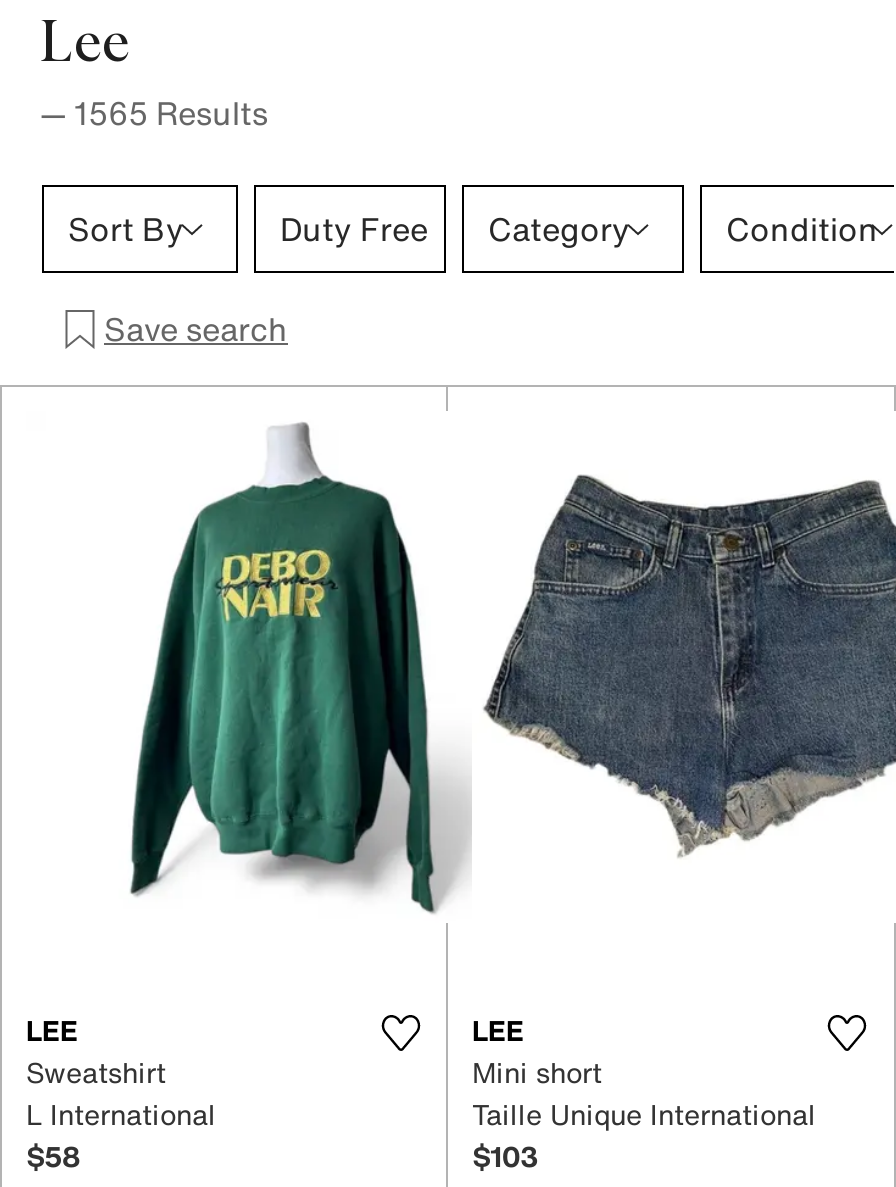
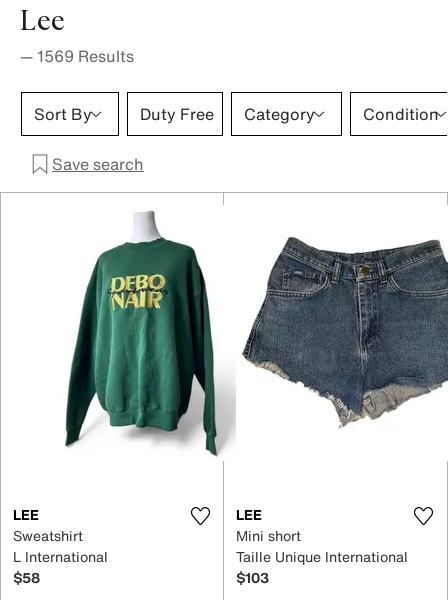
- — 1565 Results
+ — 1569 Results
